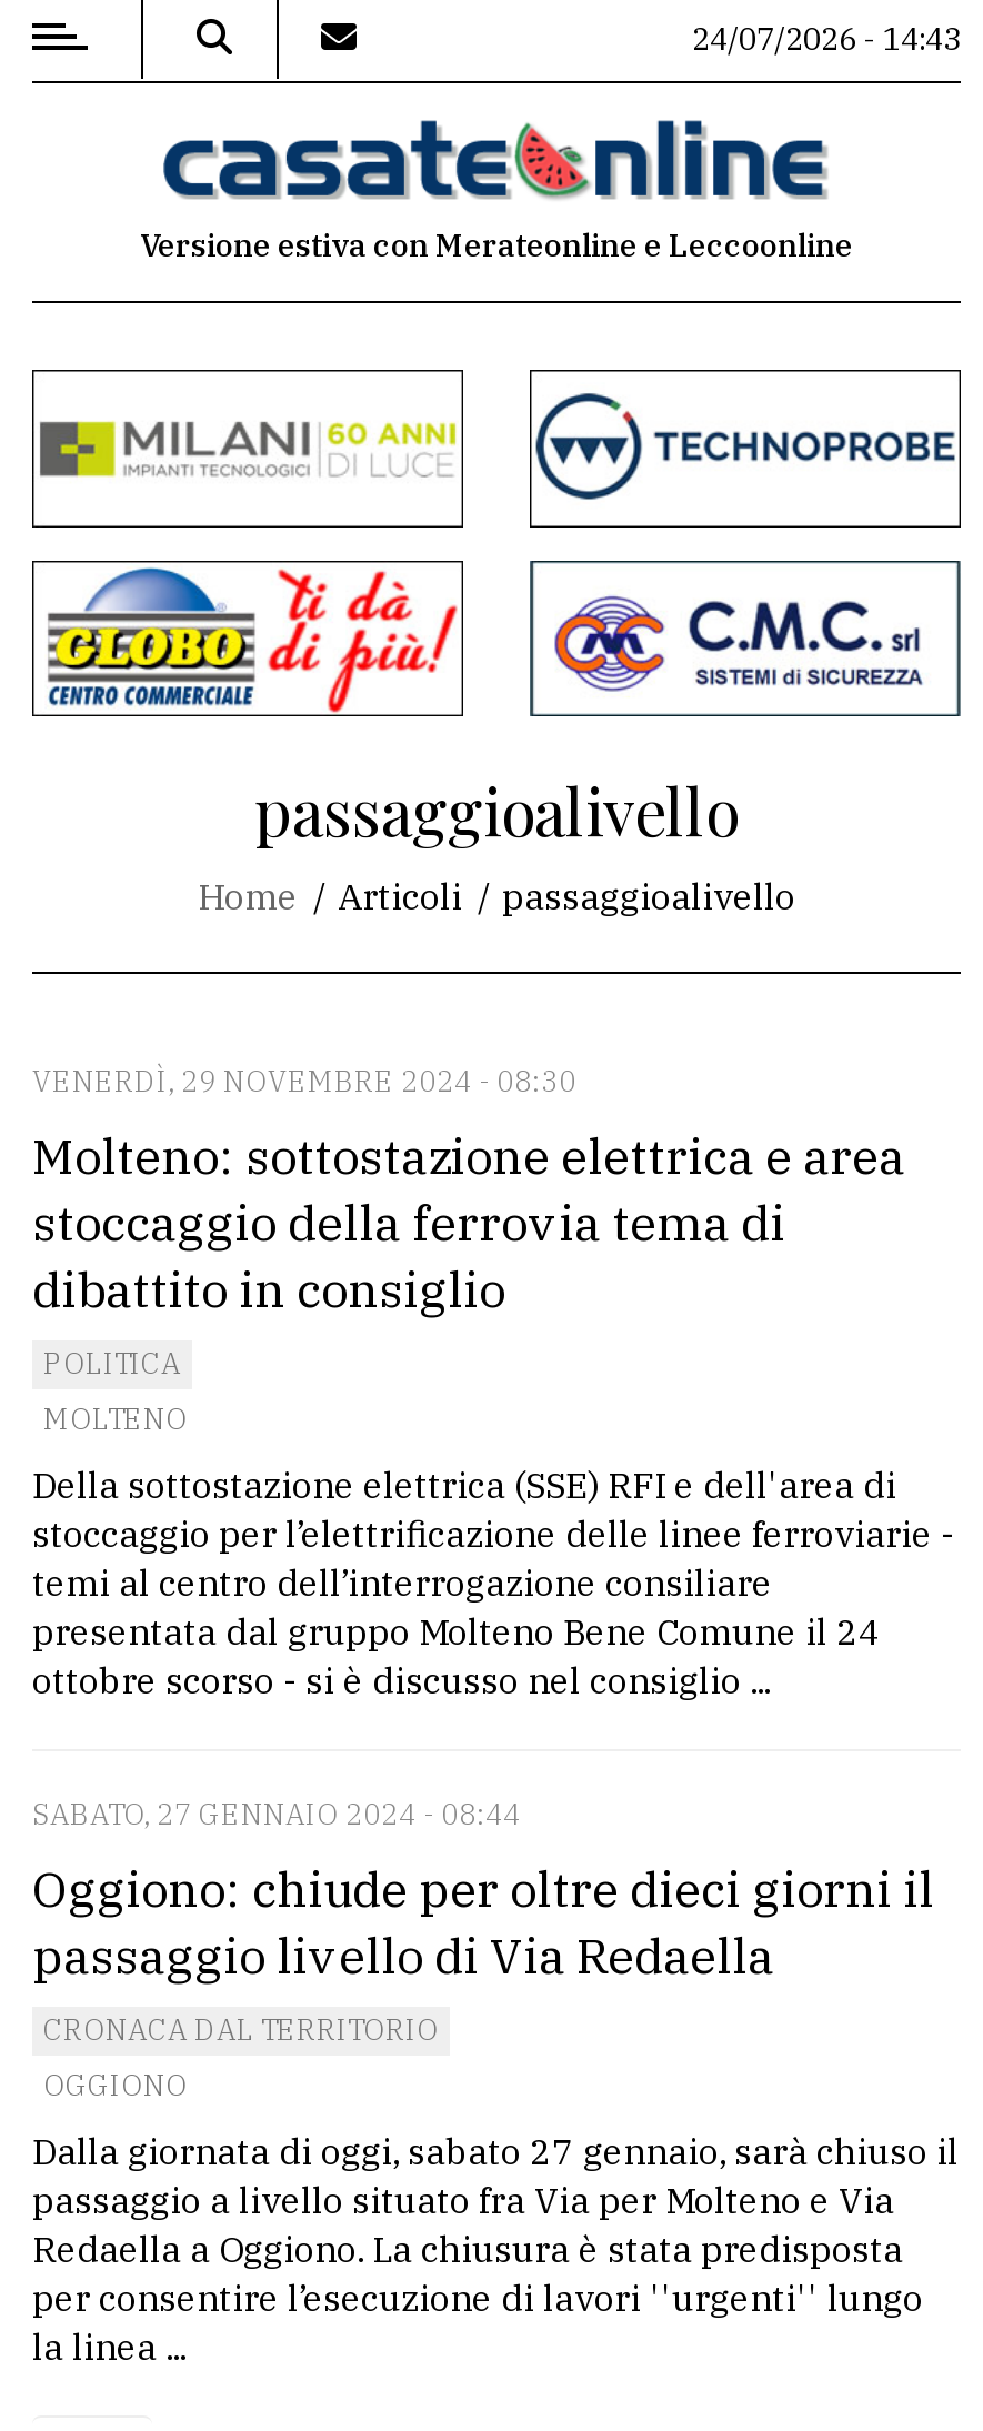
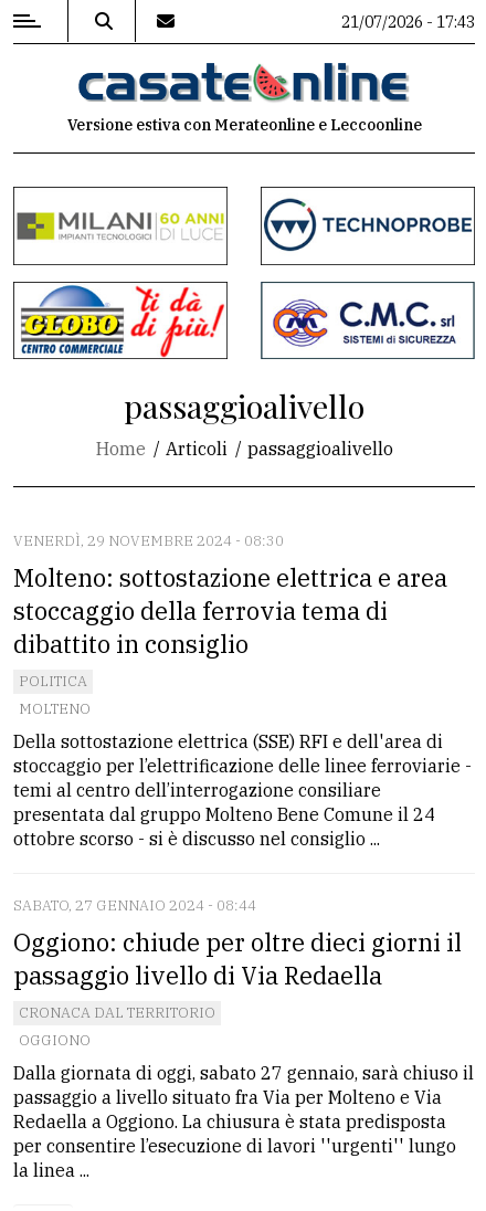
- 24/07/2026 - 14:43
+ 21/07/2026 - 17:43
